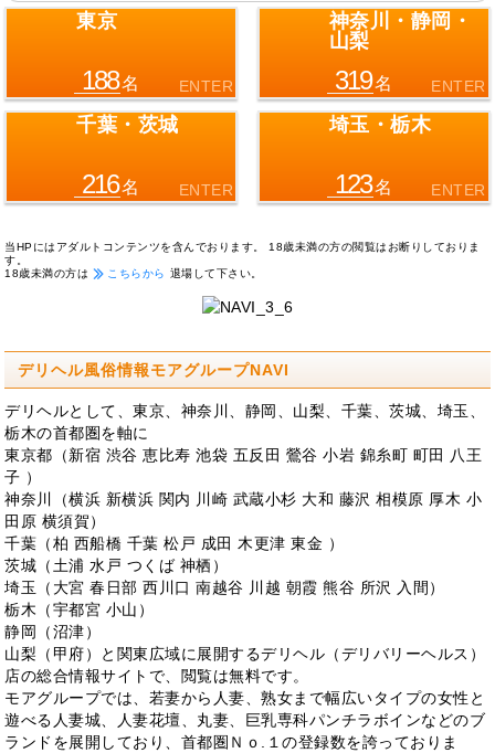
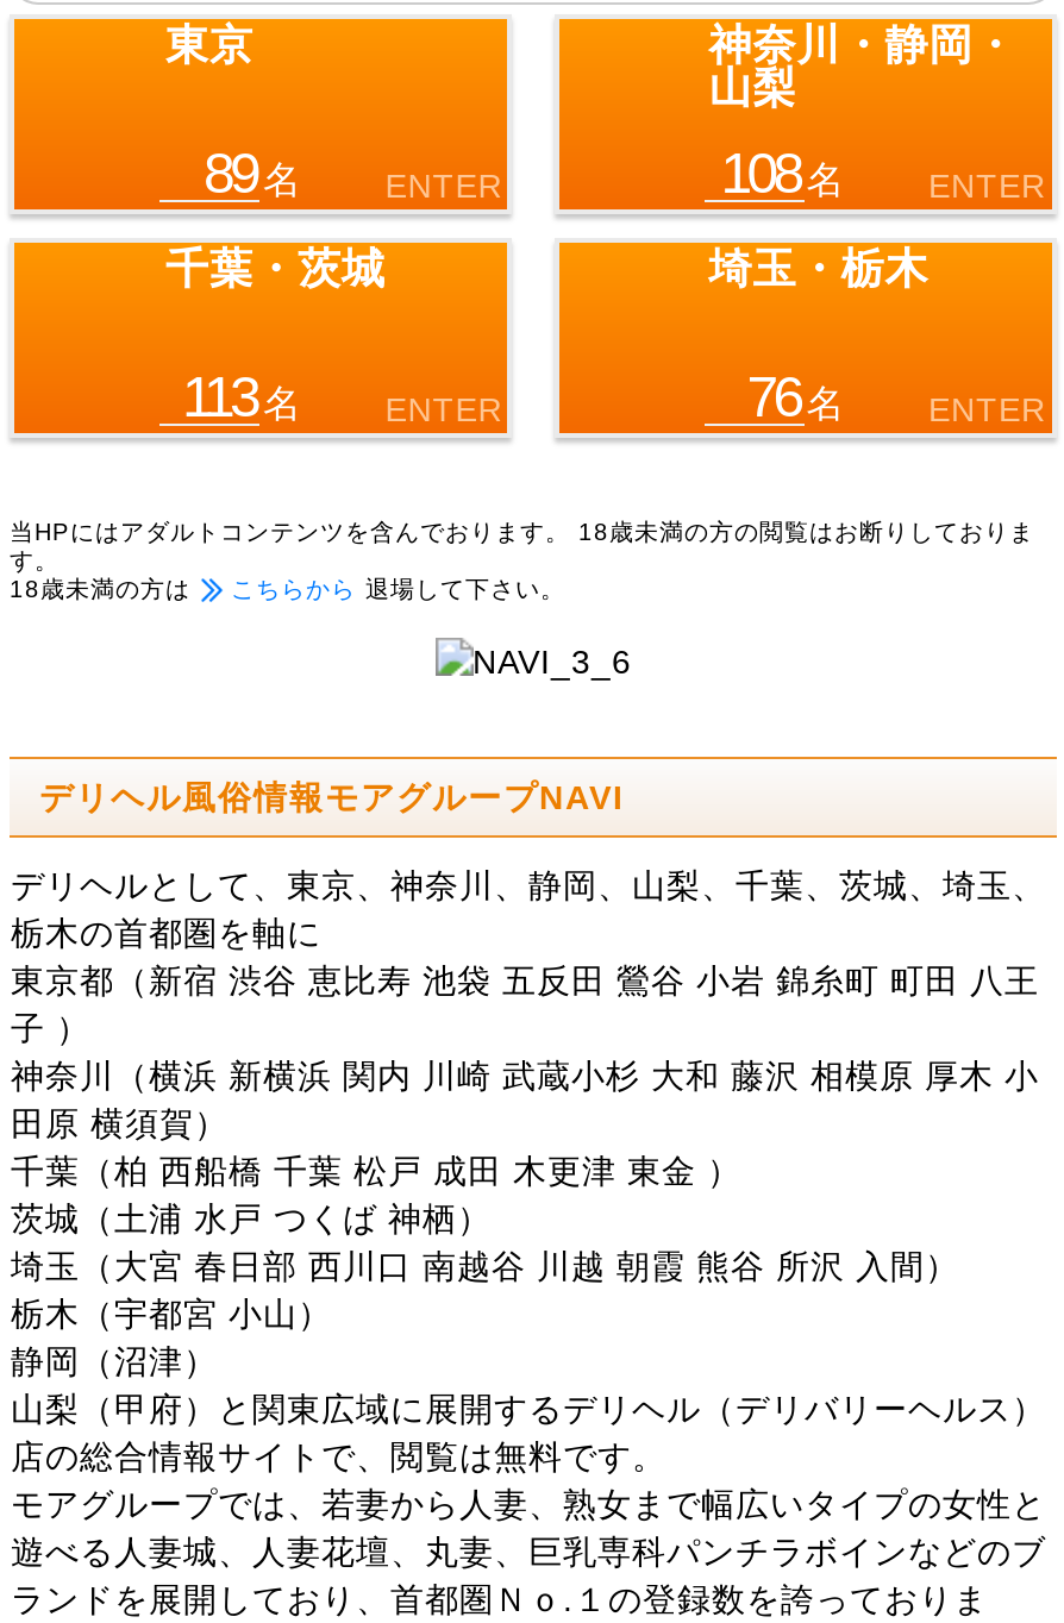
- 188 名
+ 89 名

- 319 名
+ 108 名

- 216 名
+ 113 名

- 123 名
+ 76 名
